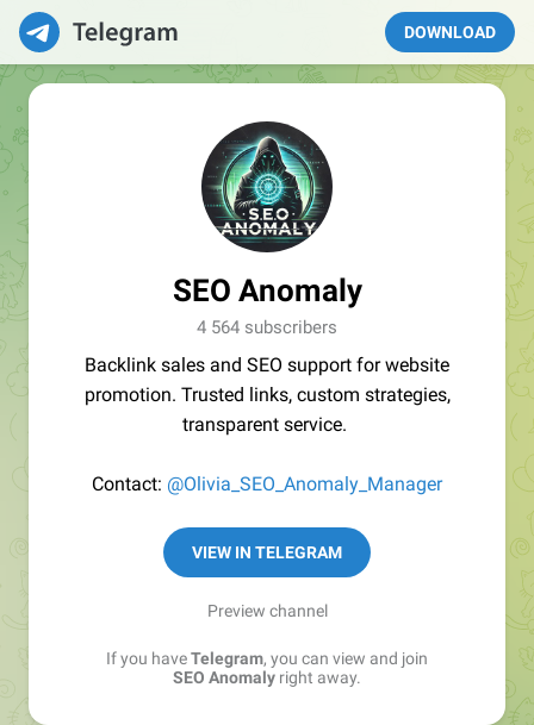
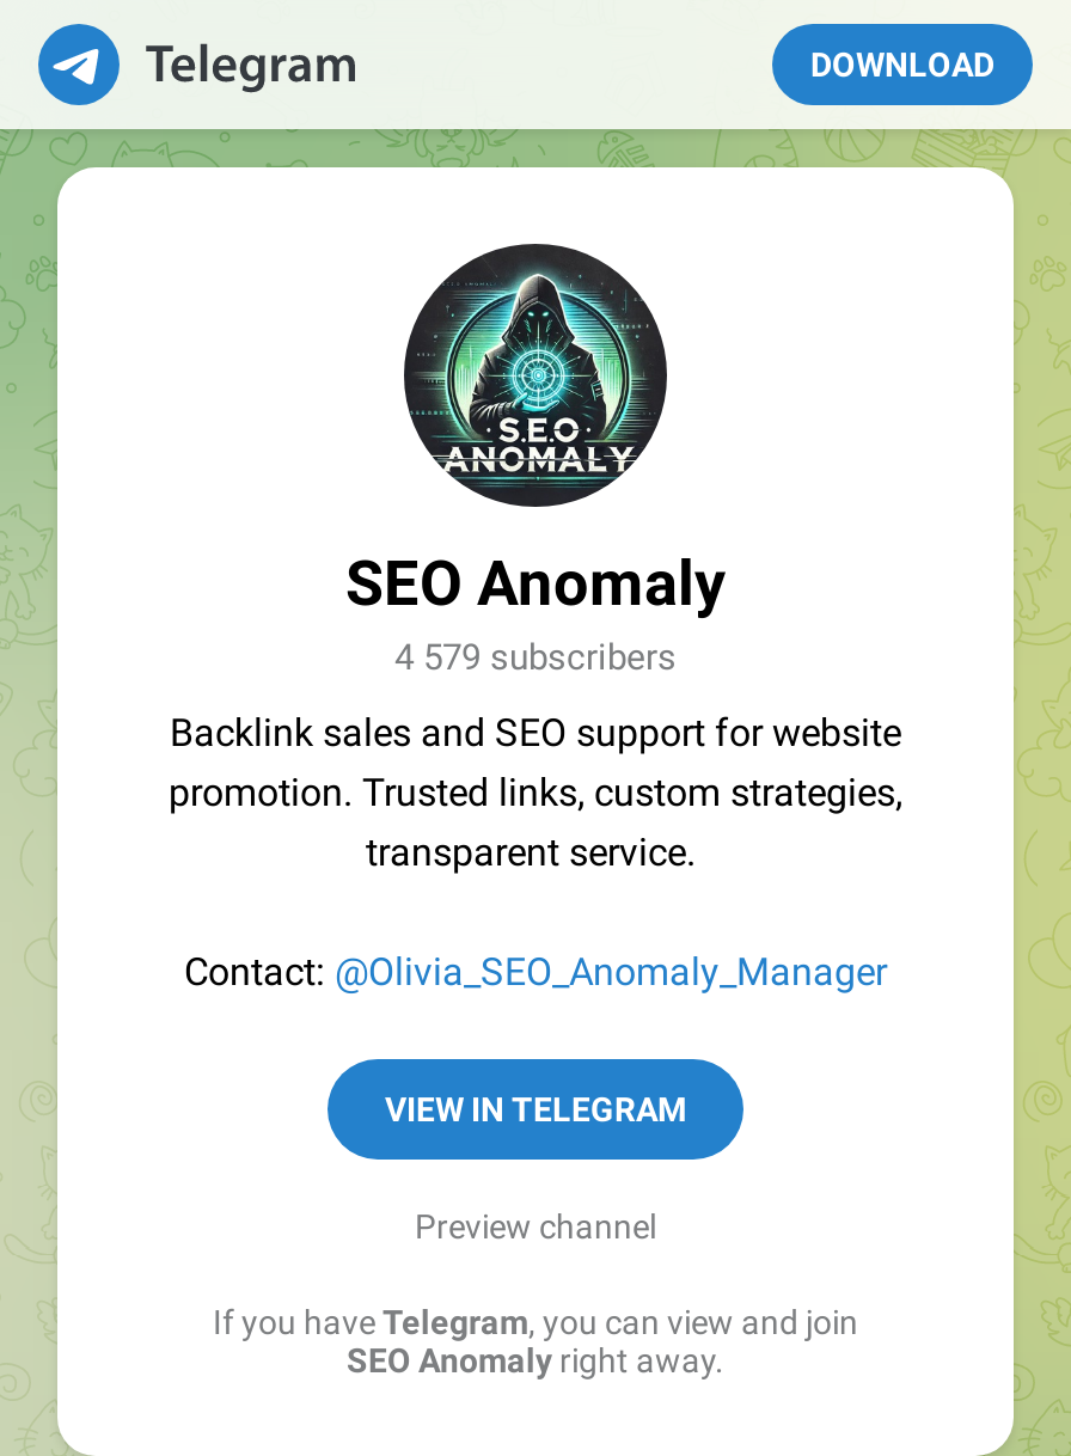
- 4 564 subscribers
+ 4 579 subscribers
